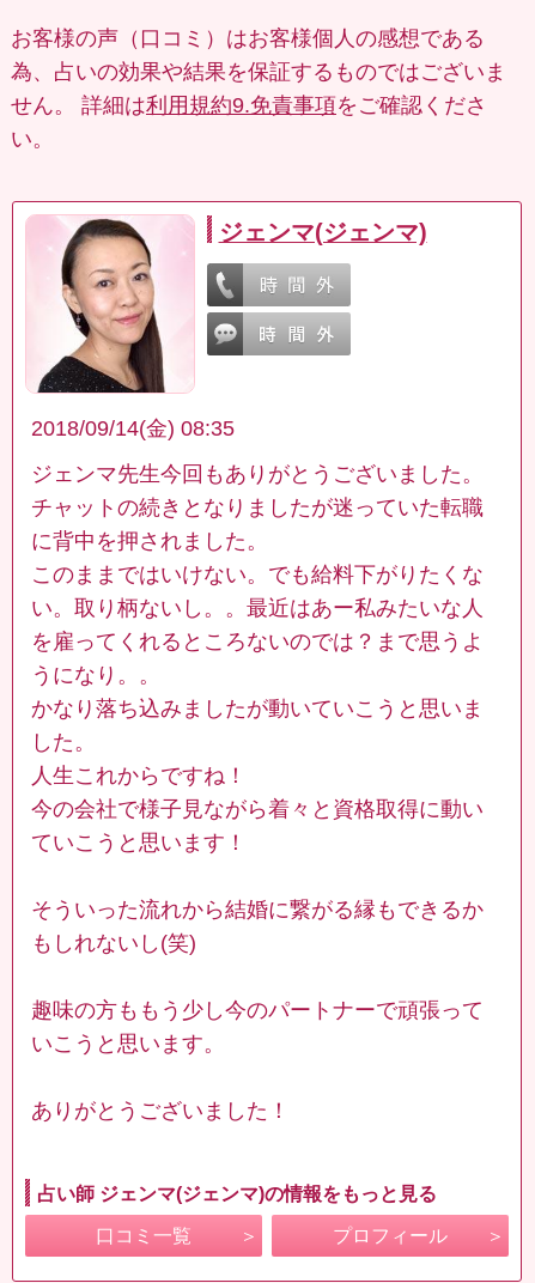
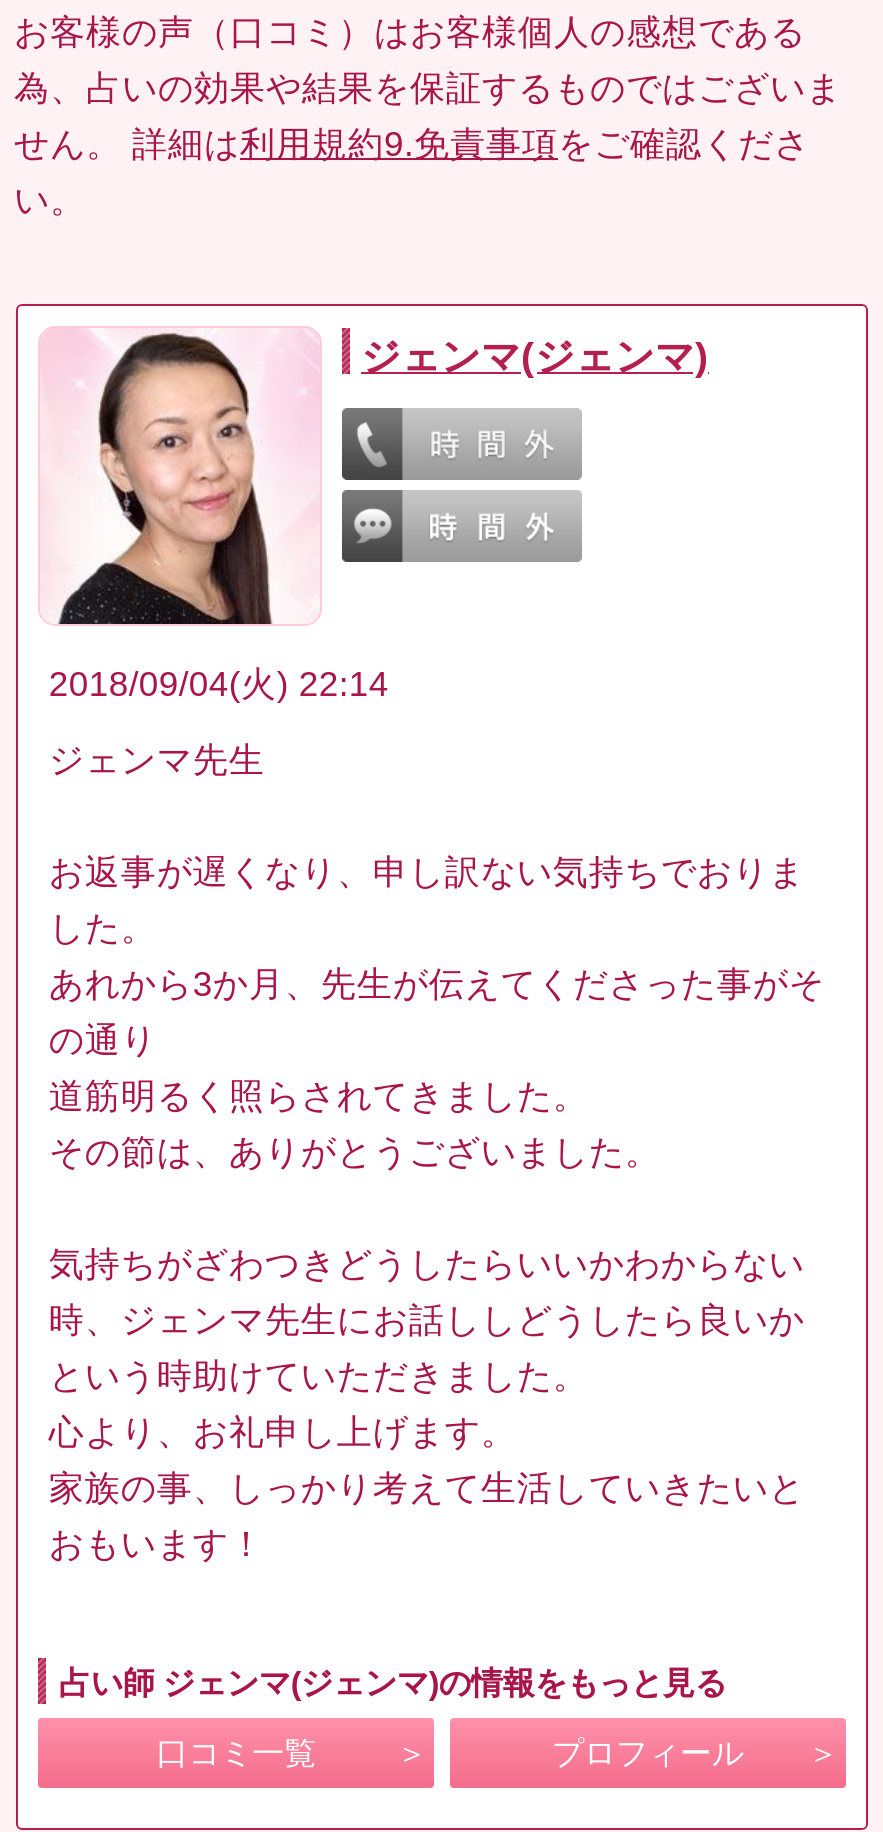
- 2018/09/14(金) 08:35
- ジェンマ先生今回もありがとうございました。
- チャットの続きとなりましたが迷っていた転職
- に背中を押されました。
- このままではいけない。でも給料下がりたくな
- い。取り柄ないし。。最近はあー私みたいな人
- を雇ってくれるところないのでは？まで思うよ
- うになり。。
- かなり落ち込みましたが動いていこうと思いま
+ 2018/09/04(火) 22:14
+ ジェンマ先生
+ お返事が遅くなり、申し訳ない気持ちでおりま

- 人生これからですね！
- 今の会社で様子見ながら着々と資格取得に動い
- ていこうと思います！
- そういった流れから結婚に繋がる縁もできるか
- もしれないし(笑)
- 趣味の方ももう少し今のパートナーで頑張って
- いこうと思います。
- ありがとうございました！
+ あれから3か月、先生が伝えてくださった事がそ
+ の通り
+ 道筋明るく照らされてきました。
+ その節は、ありがとうございました。
+ 気持ちがざわつきどうしたらいいかわからない
+ 時、ジェンマ先生にお話ししどうしたら良いか
+ という時助けていただきました。
+ 心より、お礼申し上げます。
+ 家族の事、しっかり考えて生活していきたいと
+ おもいます！
